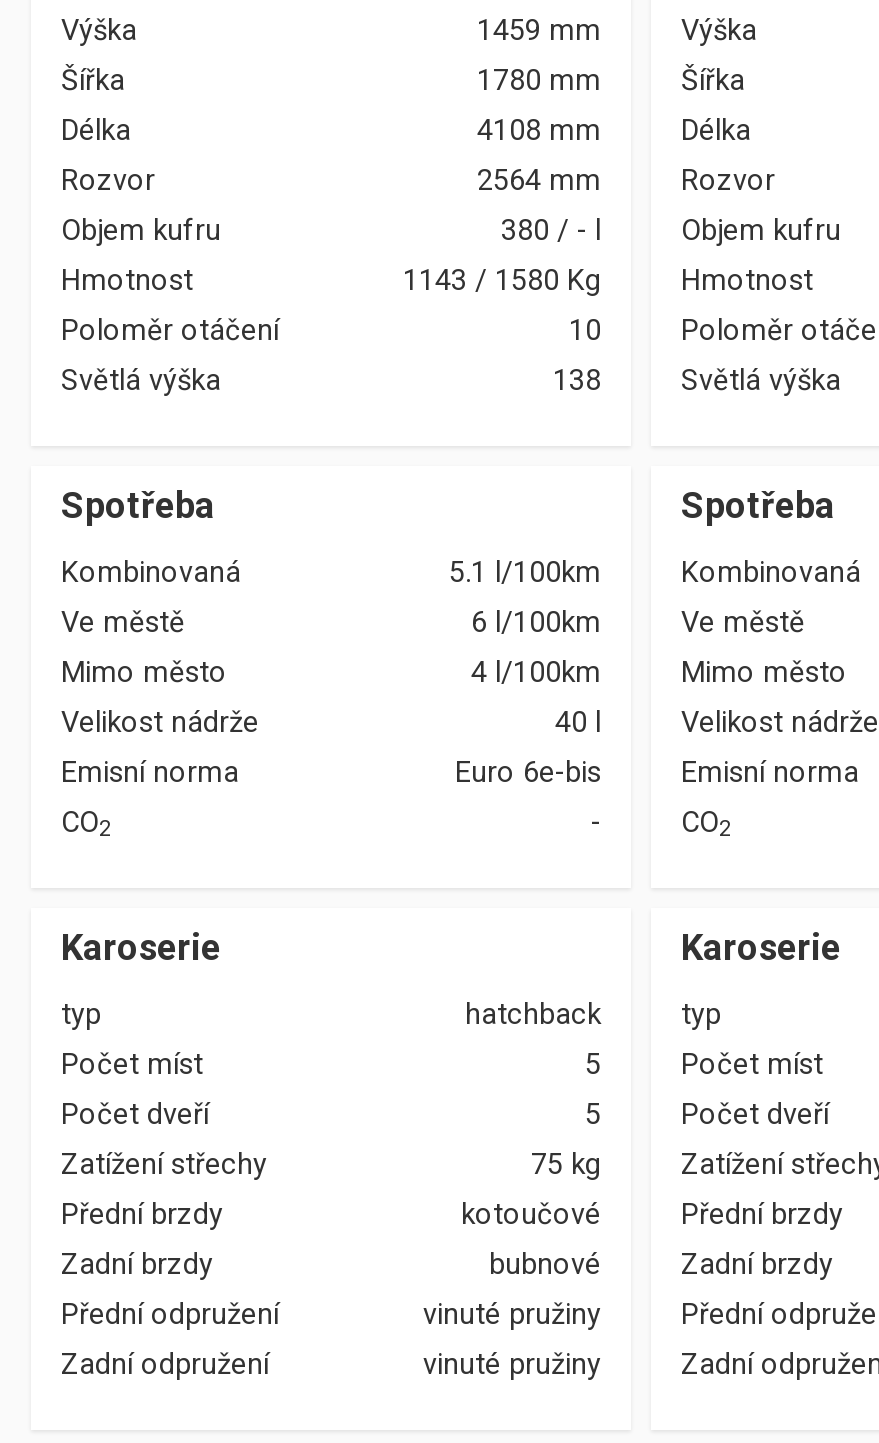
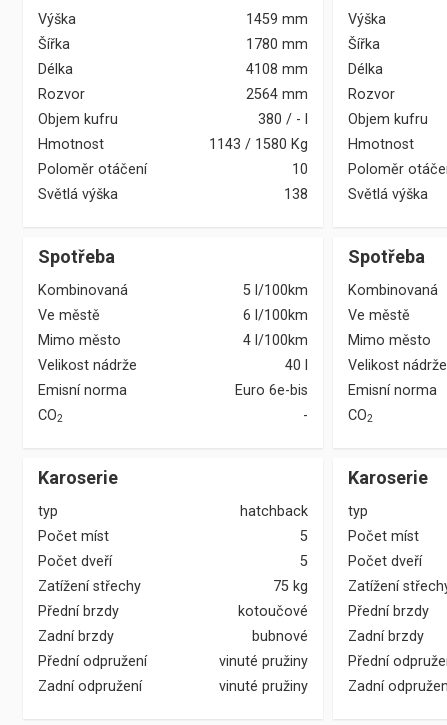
- 5.1 l/100km
+ 5 l/100km
